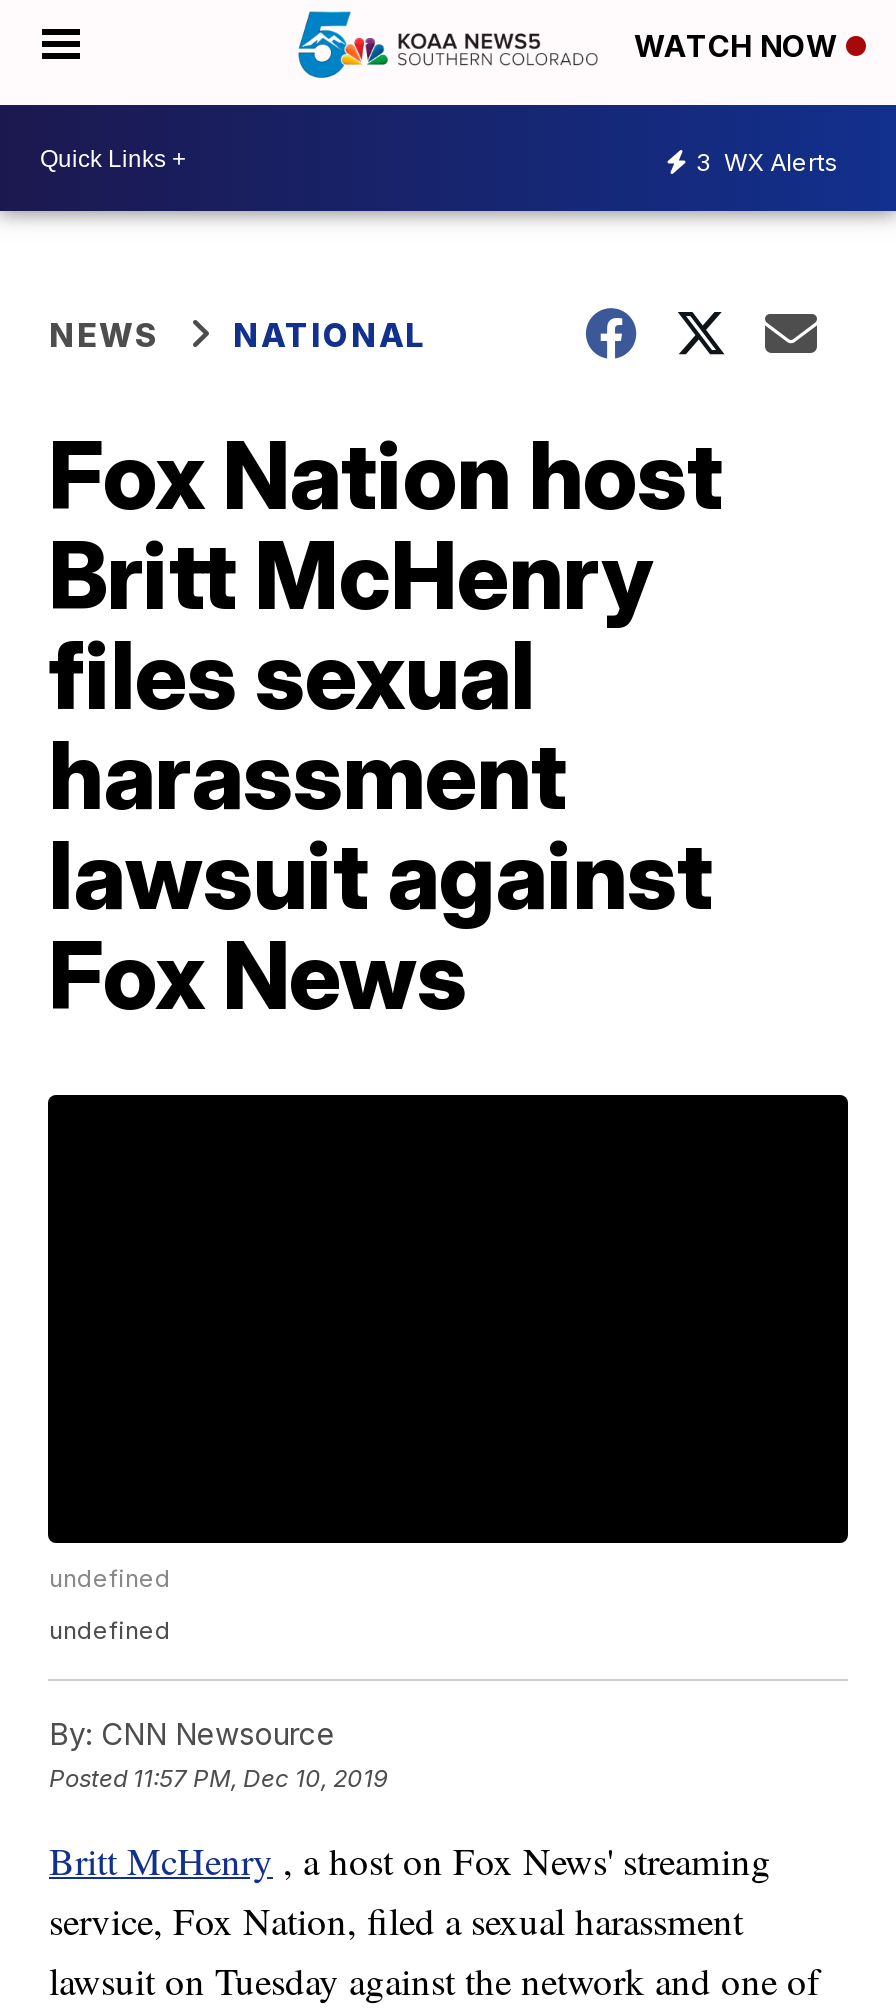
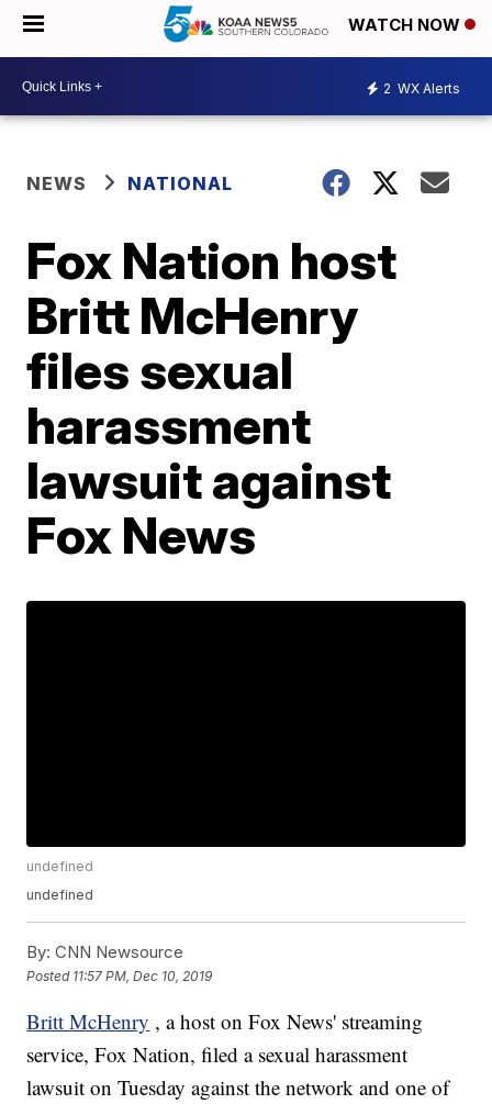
- 3 WX Alerts
+ 2 WX Alerts
